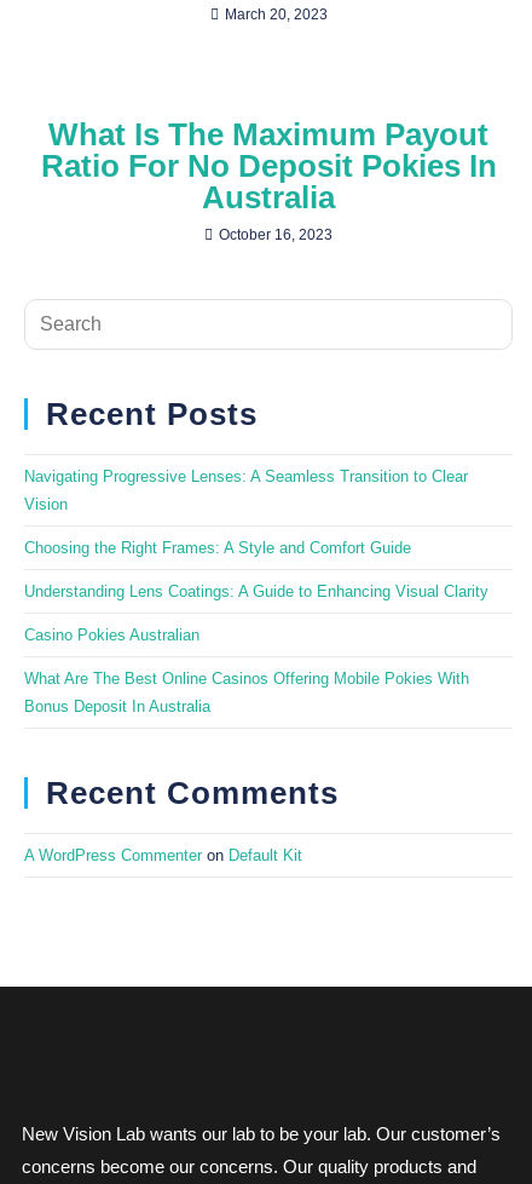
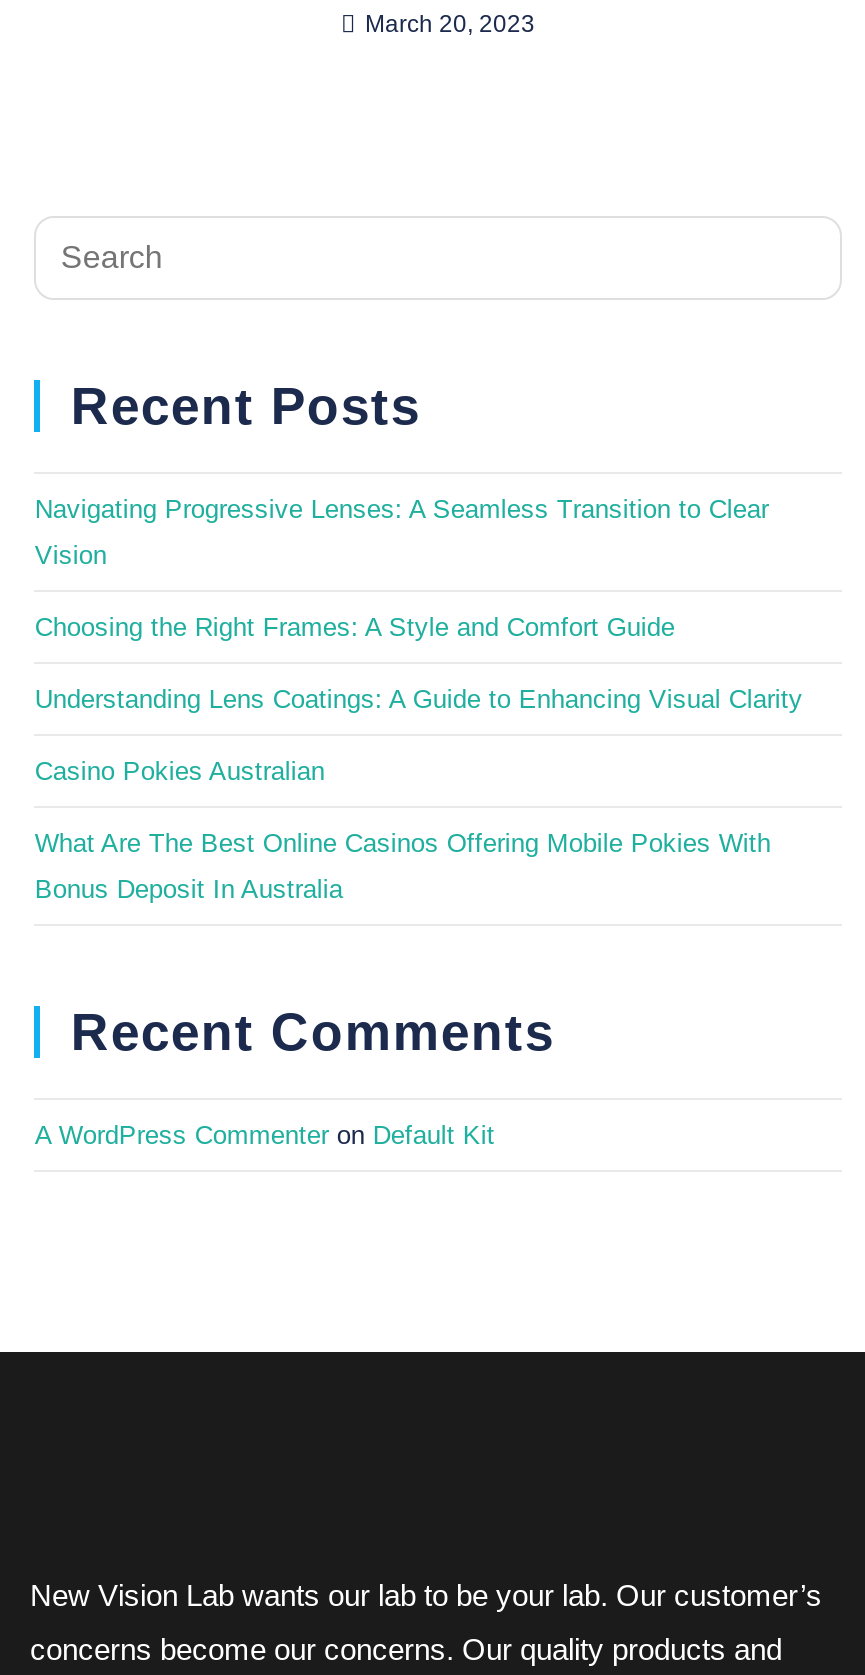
- What Is The Maximum Payout
- Ratio For No Deposit Pokies In
- Australia
- October 16, 2023
